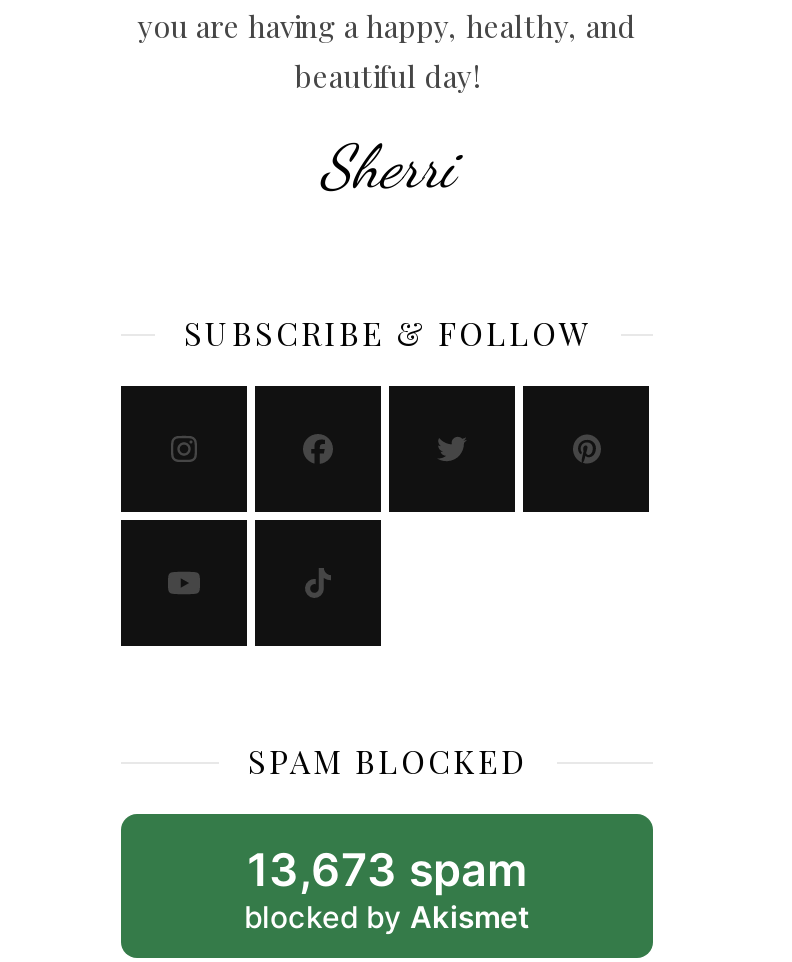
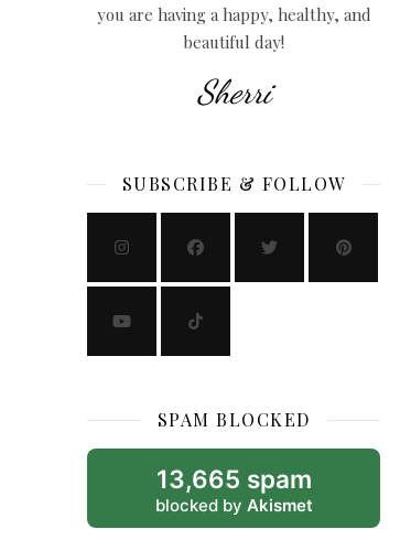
- 13,673 spam
+ 13,665 spam
